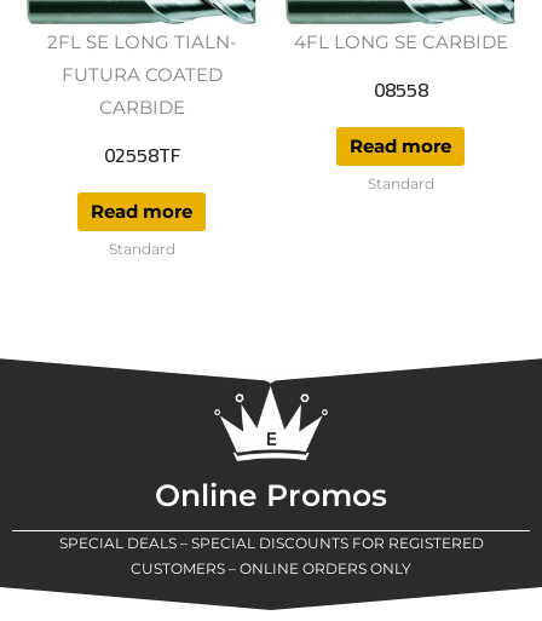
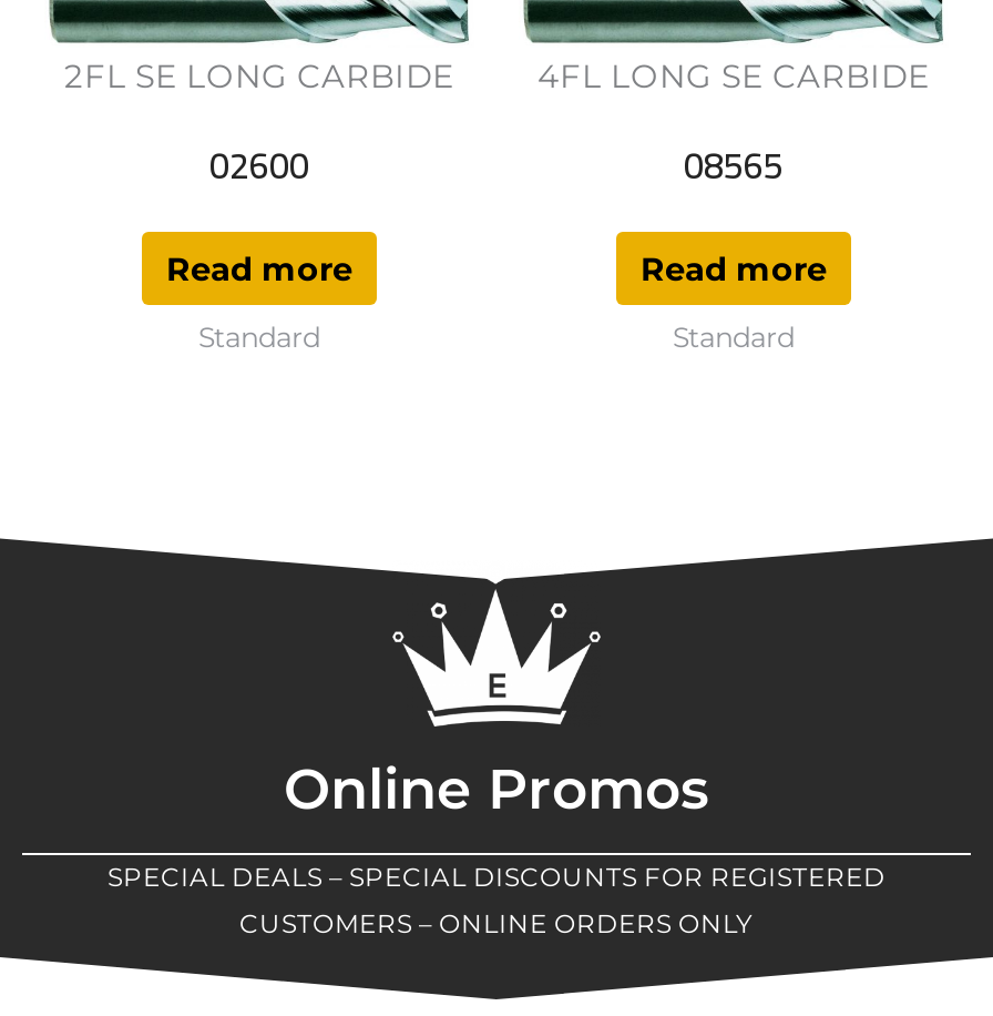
- 2FL SE LONG TIALN-
- FUTURA COATED
- CARBIDE
- 02558TF
+ 2FL SE LONG CARBIDE
+ 02600

- 08558
+ 08565
